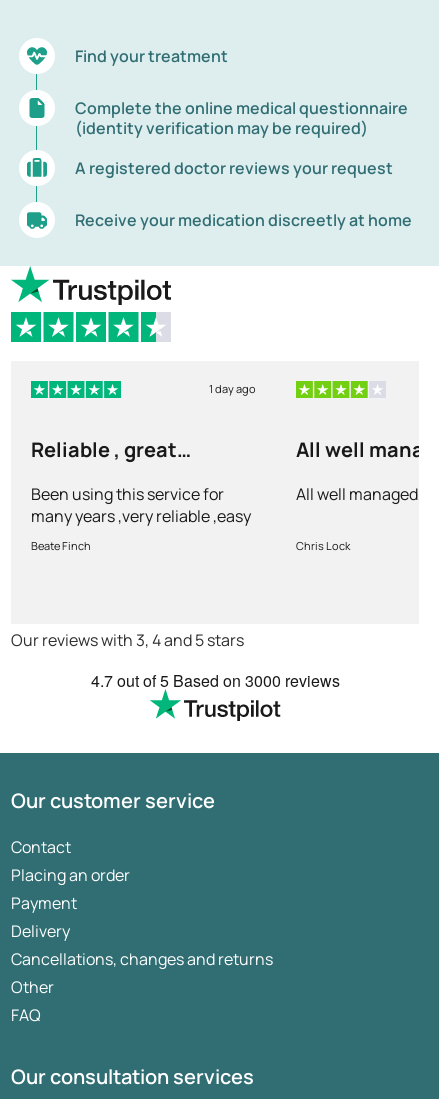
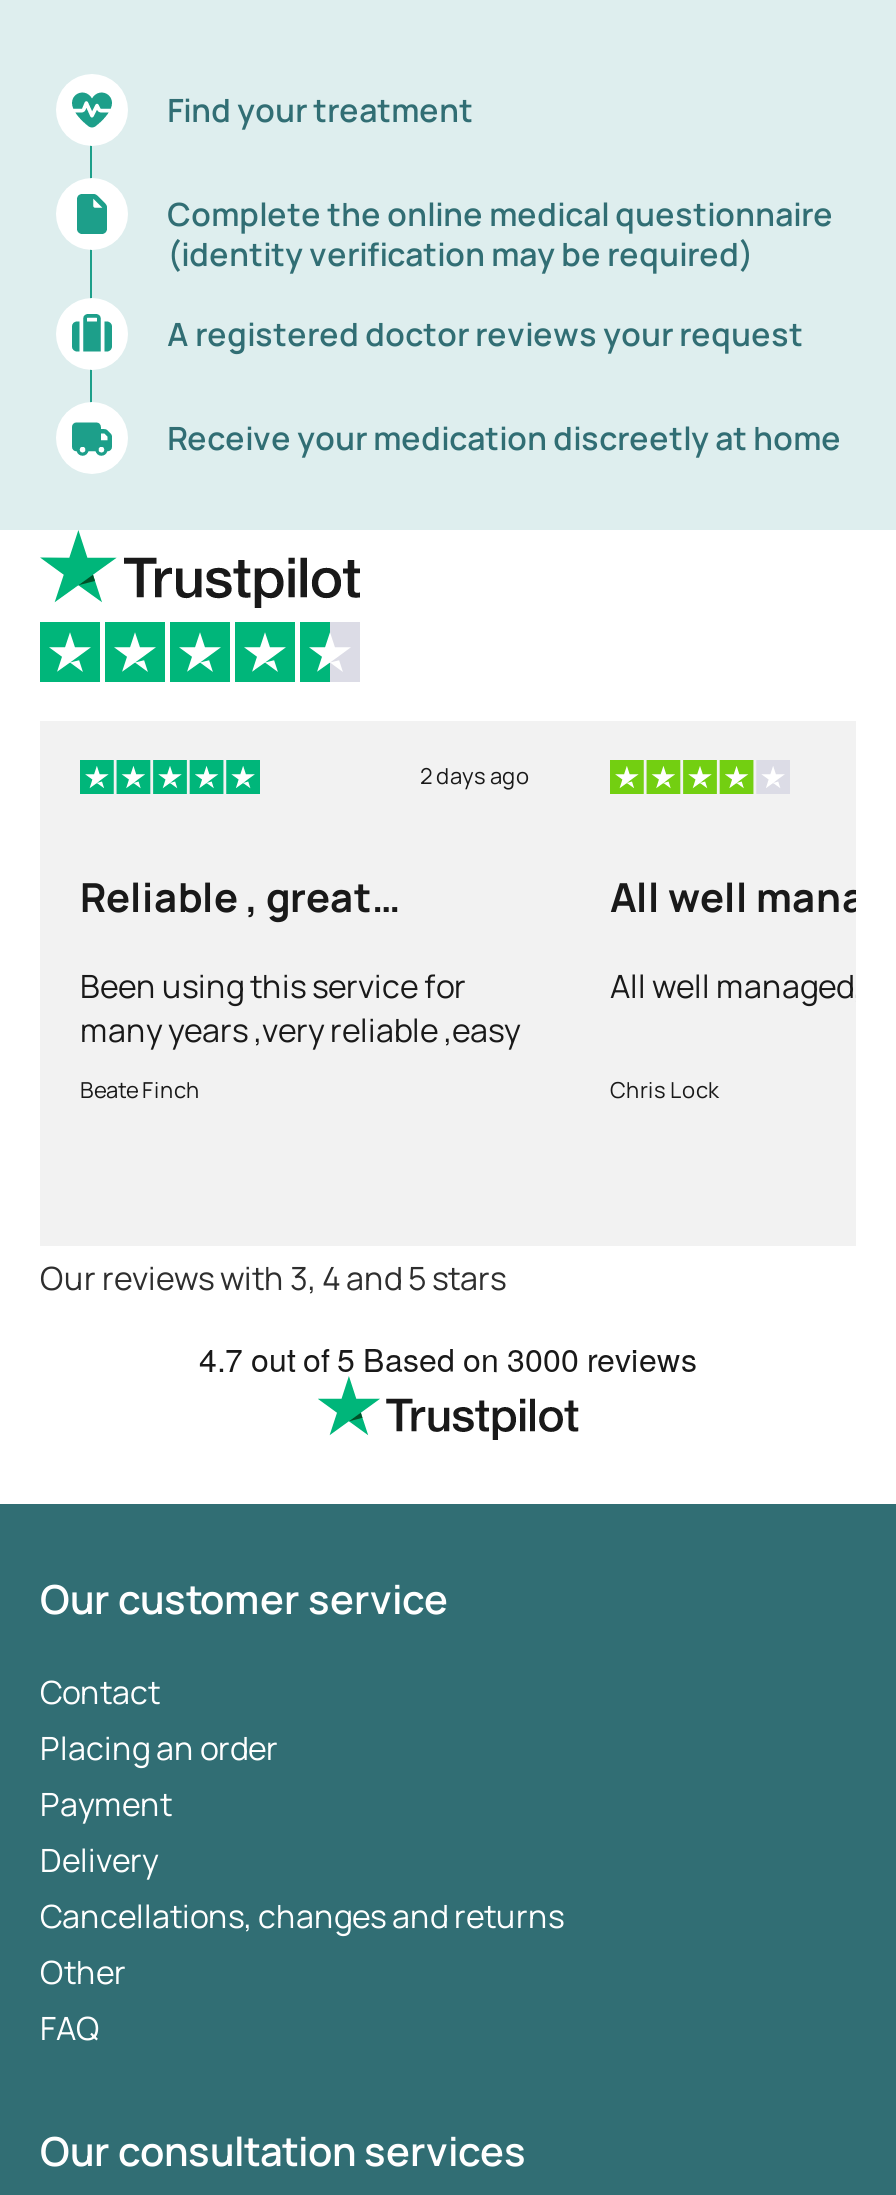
- 1 day ago
+ 2 days ago
